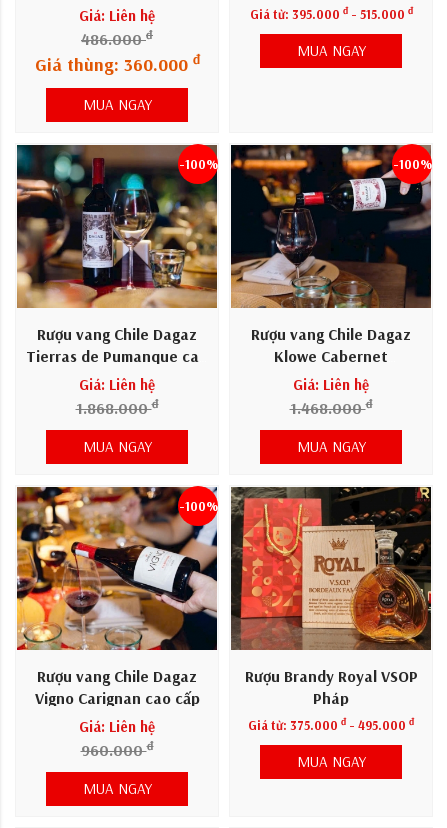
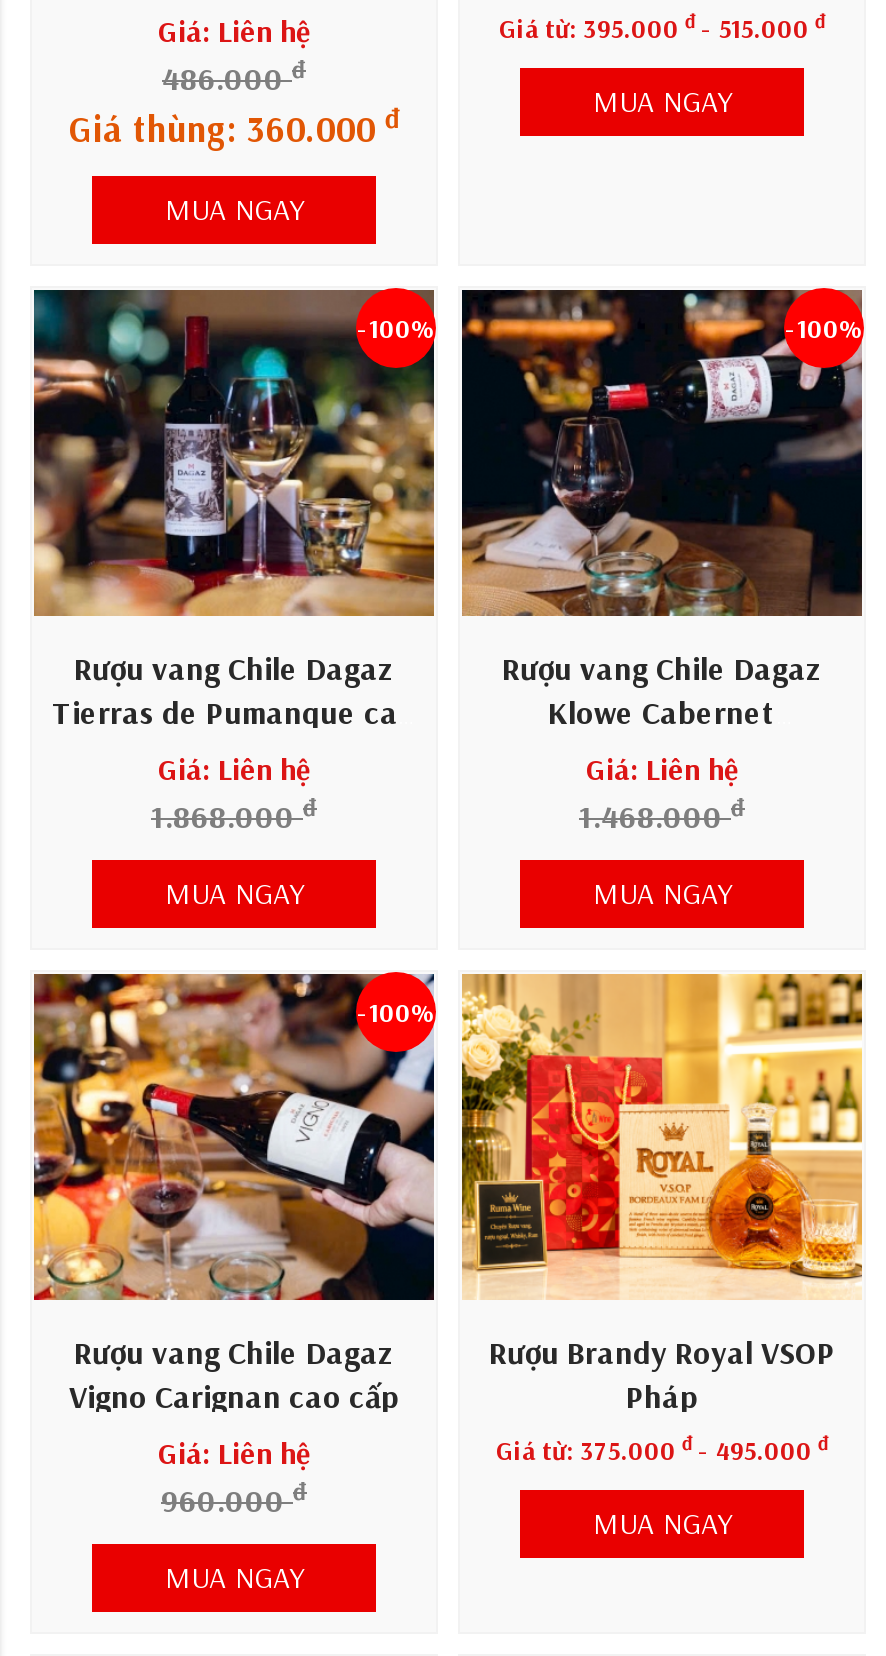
- [image]
+ [image]
